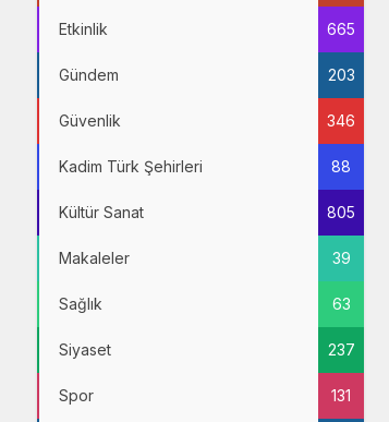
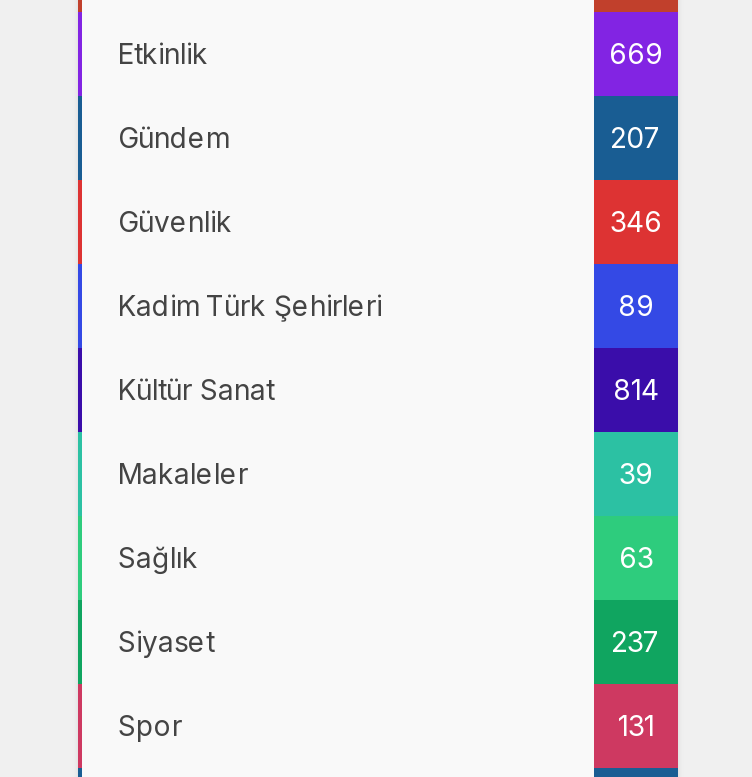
- 665
+ 669

- 203
+ 207

- 88
+ 89

- 805
+ 814
